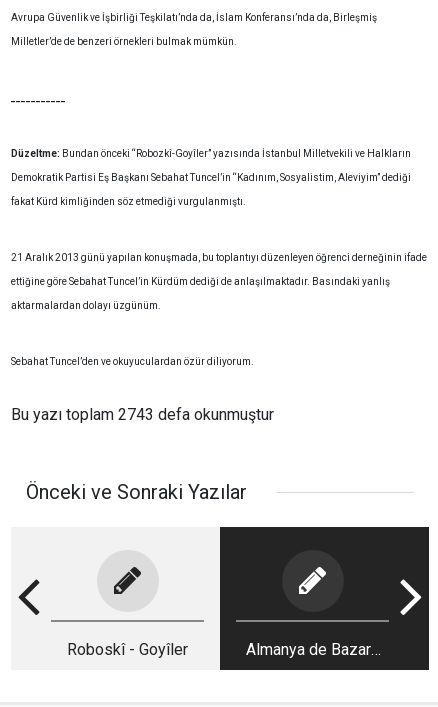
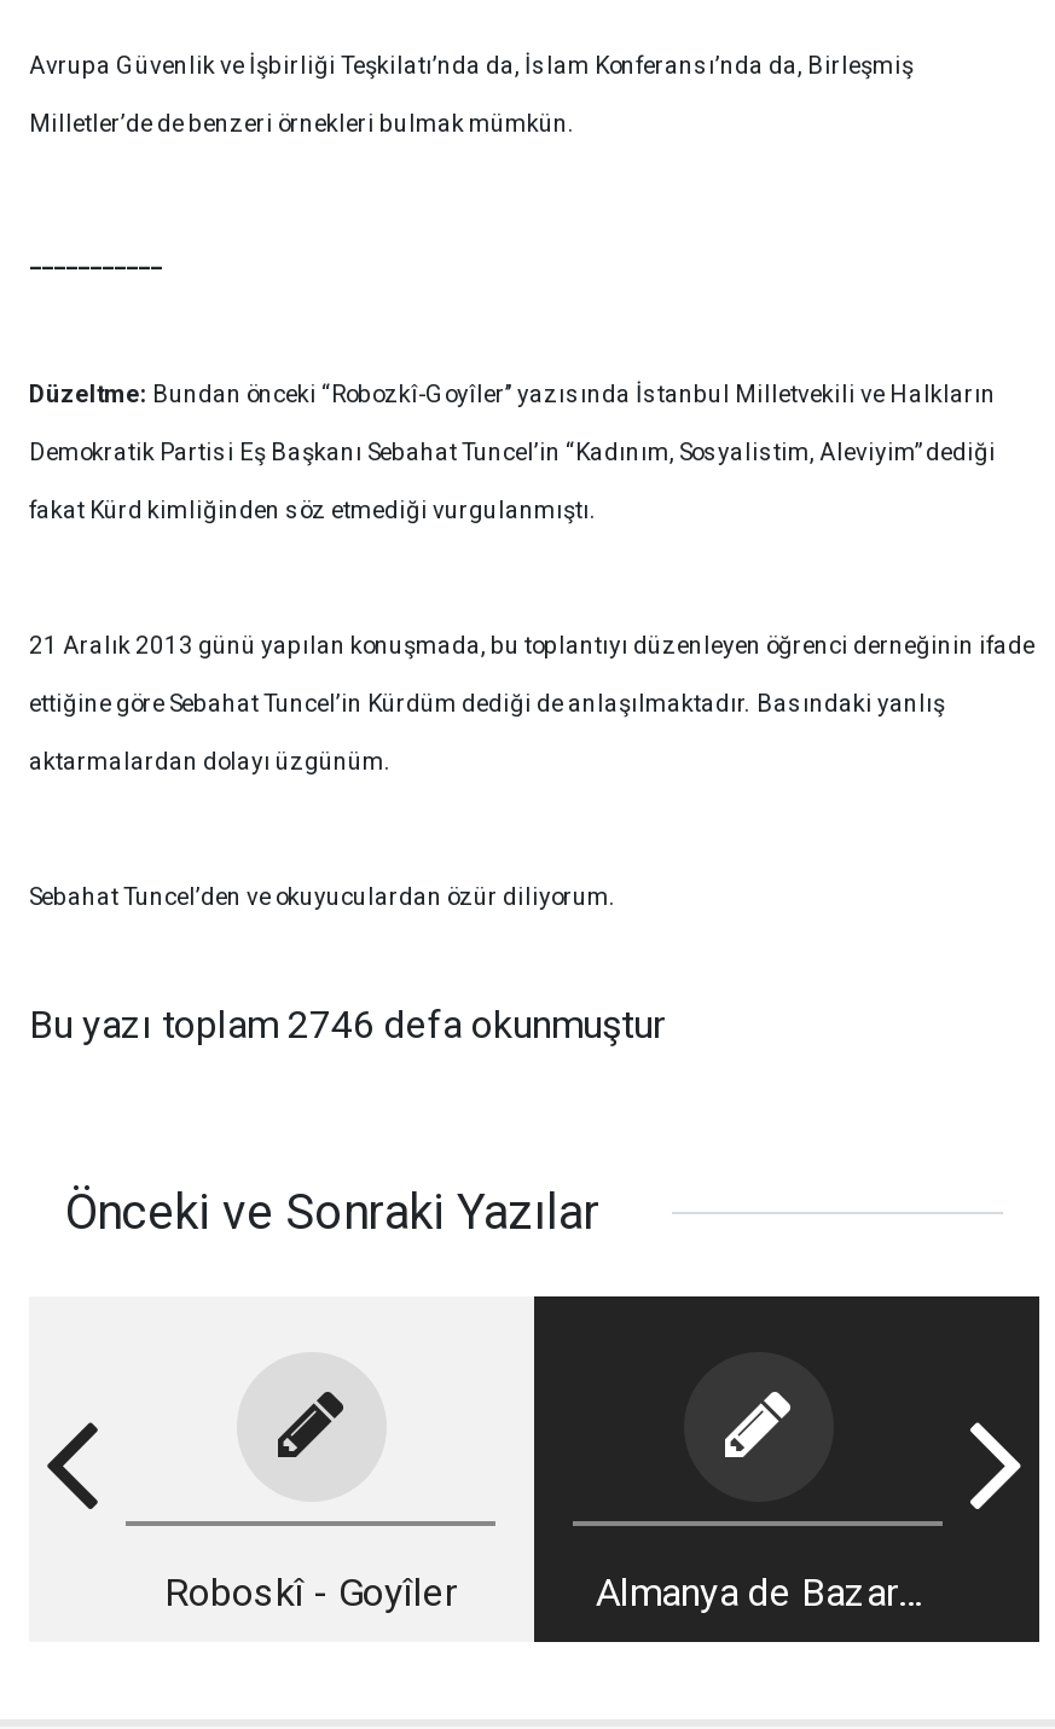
- Bu yazı toplam 2743 defa okunmuştur
+ Bu yazı toplam 2746 defa okunmuştur
